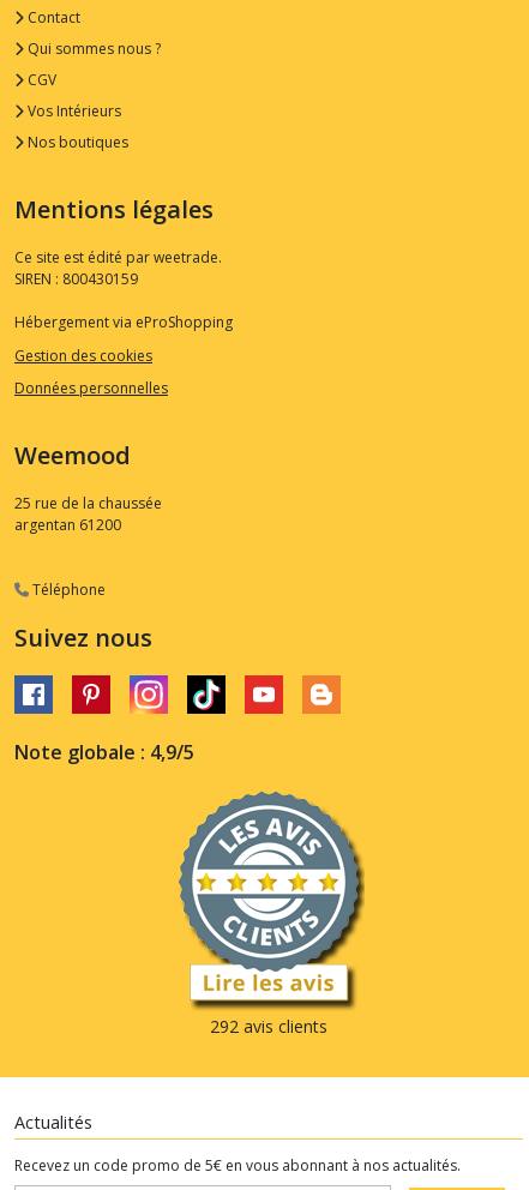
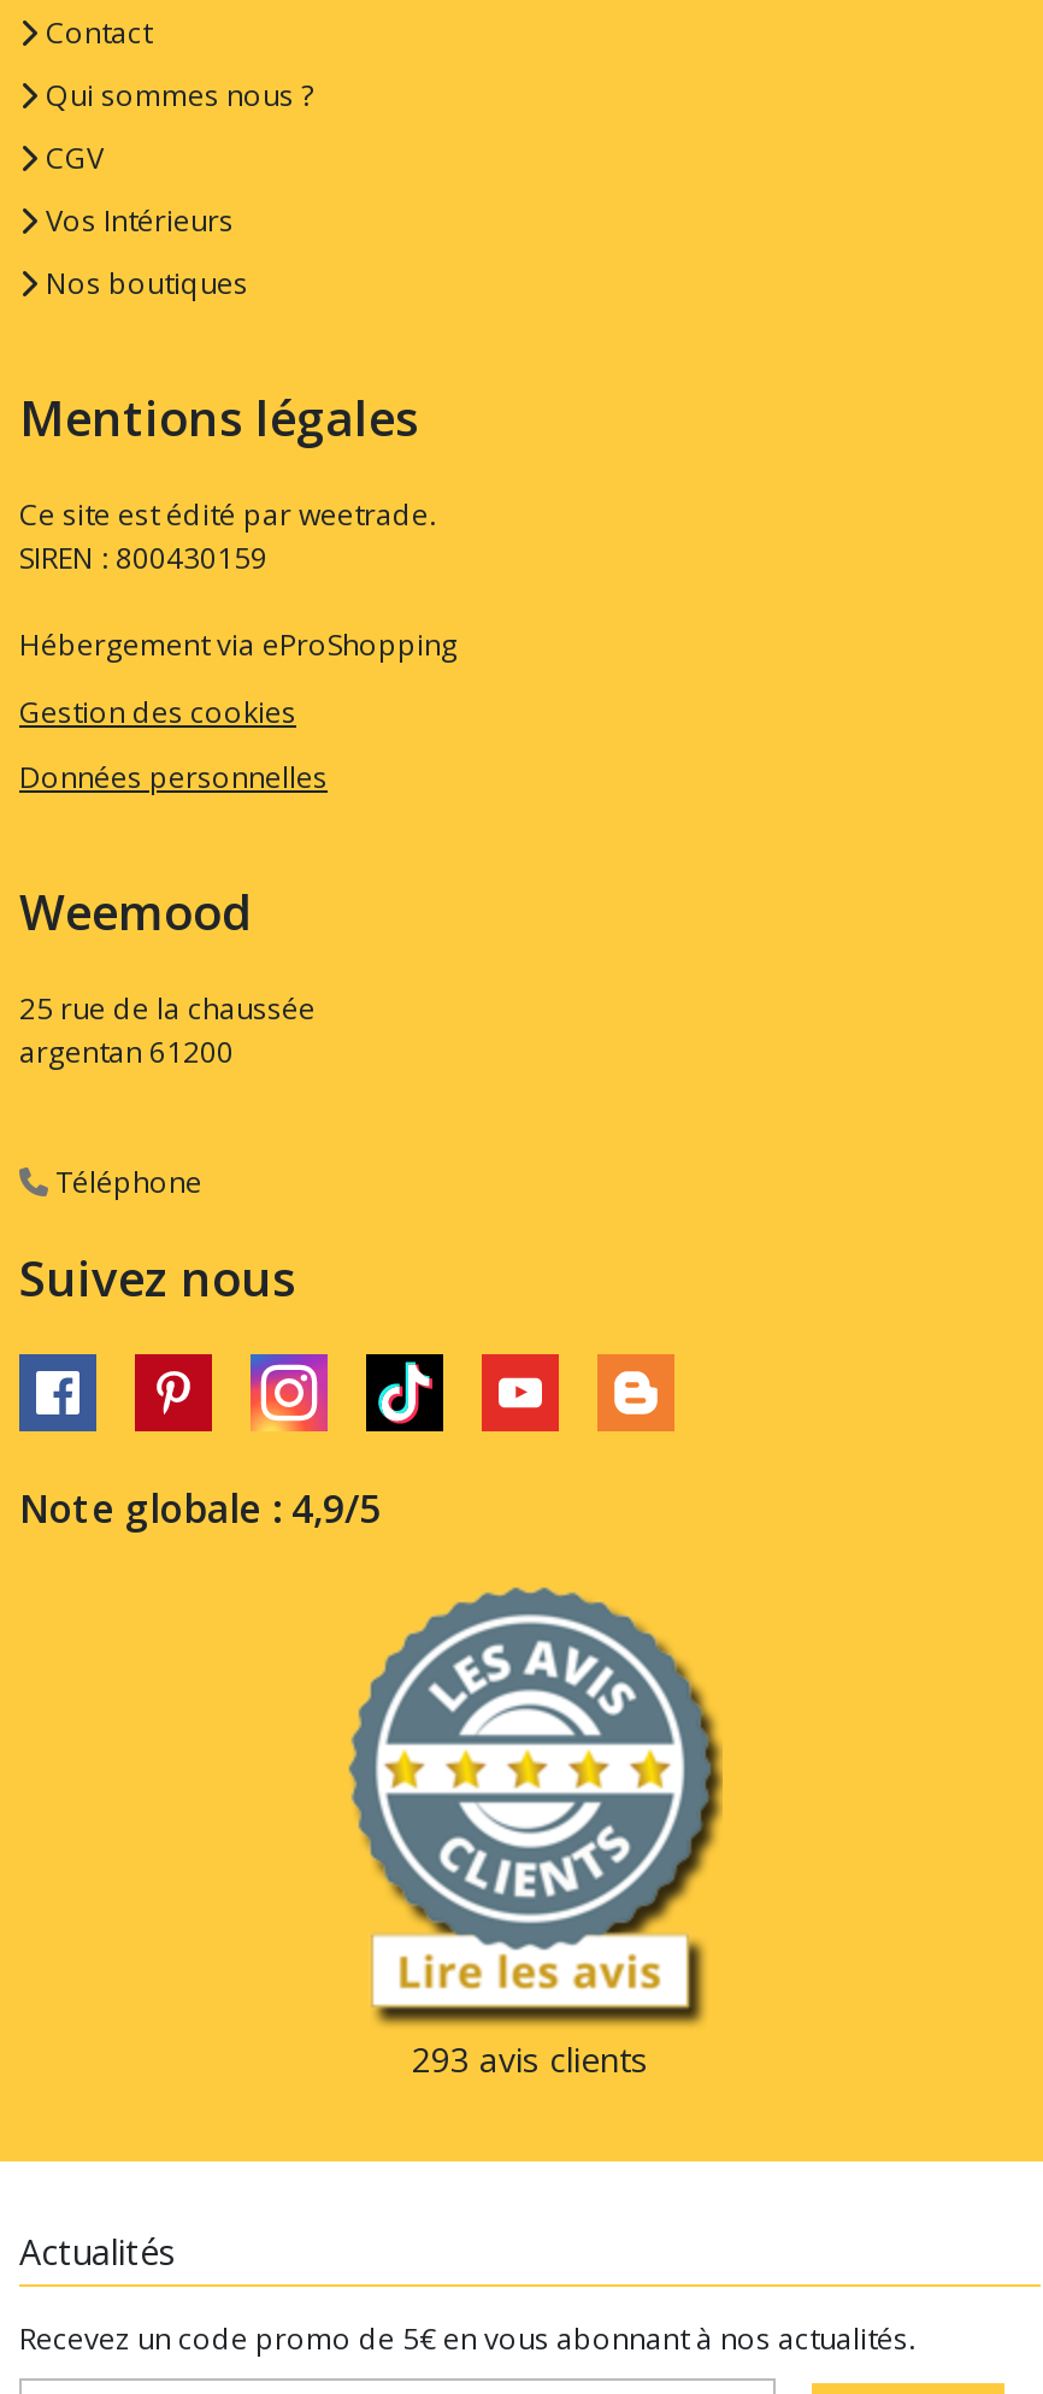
- 292 avis clients
+ 293 avis clients
